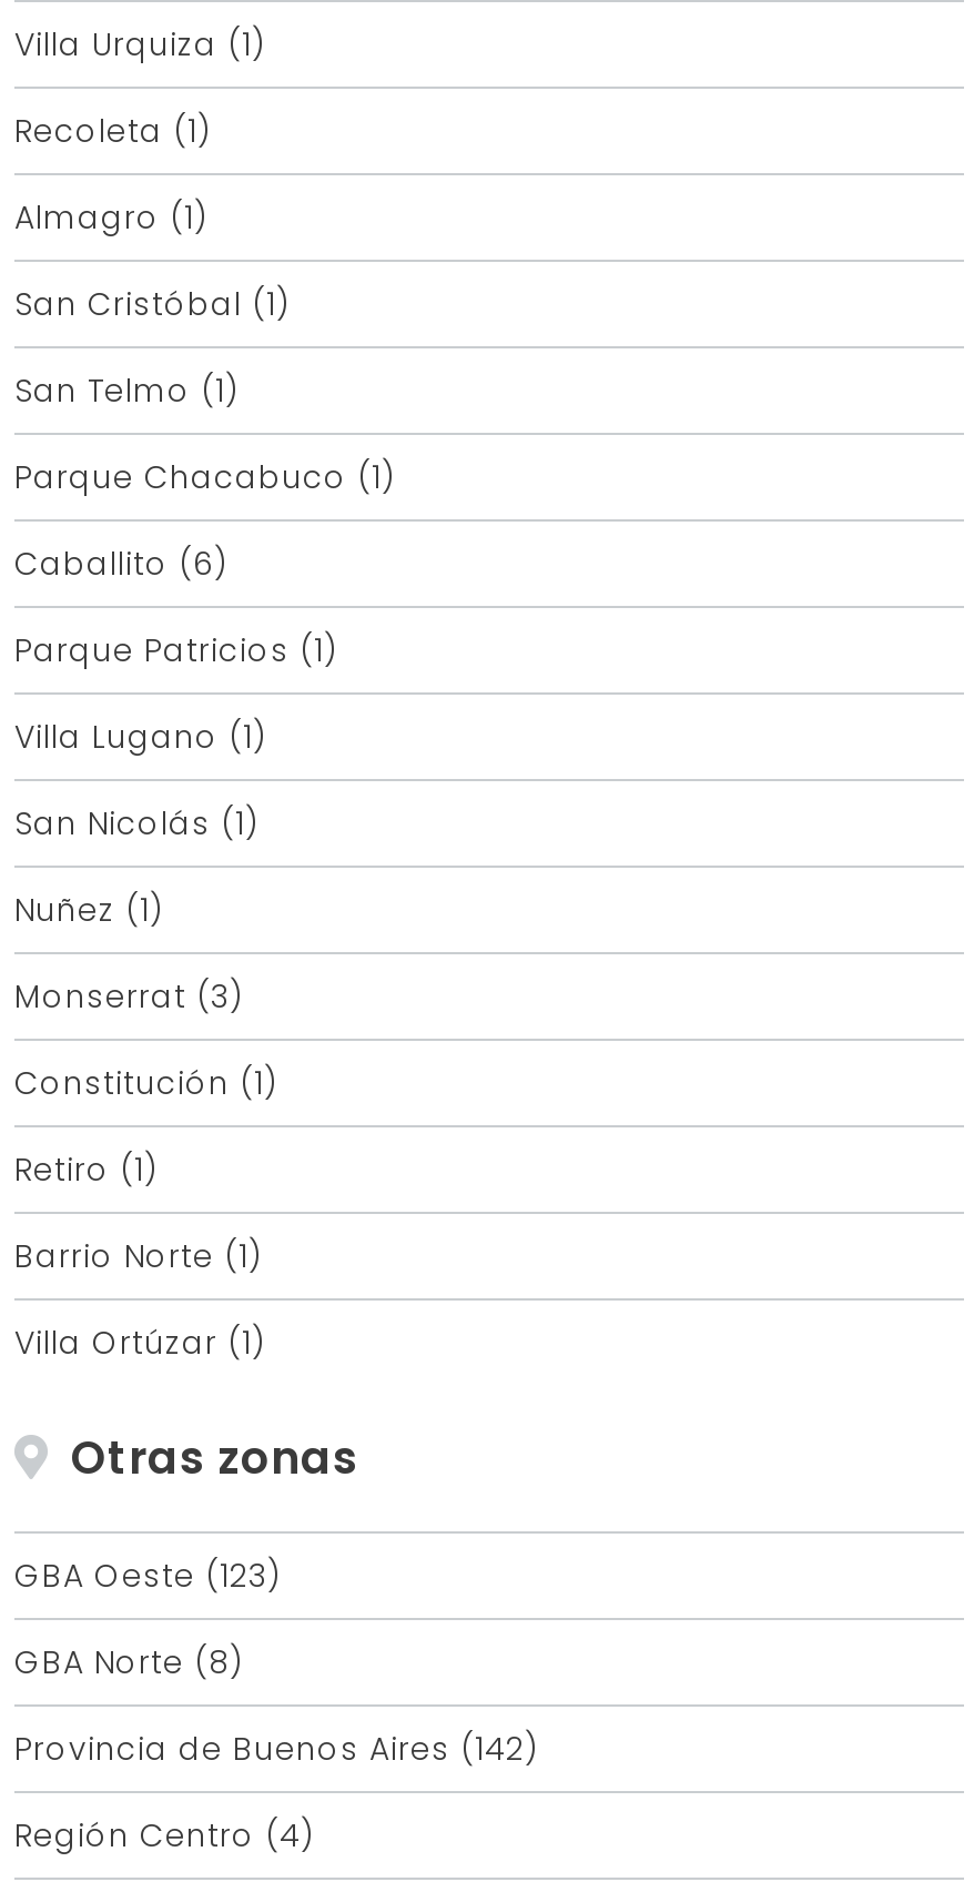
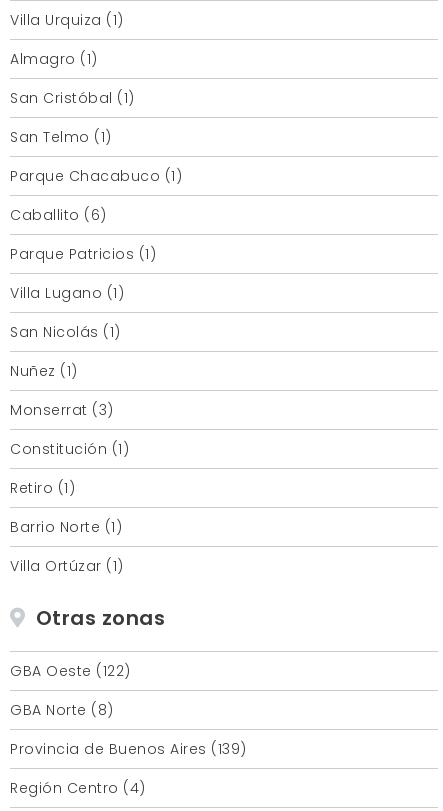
- Recoleta (1)

- GBA Oeste (123)
+ GBA Oeste (122)

- Provincia de Buenos Aires (142)
+ Provincia de Buenos Aires (139)
